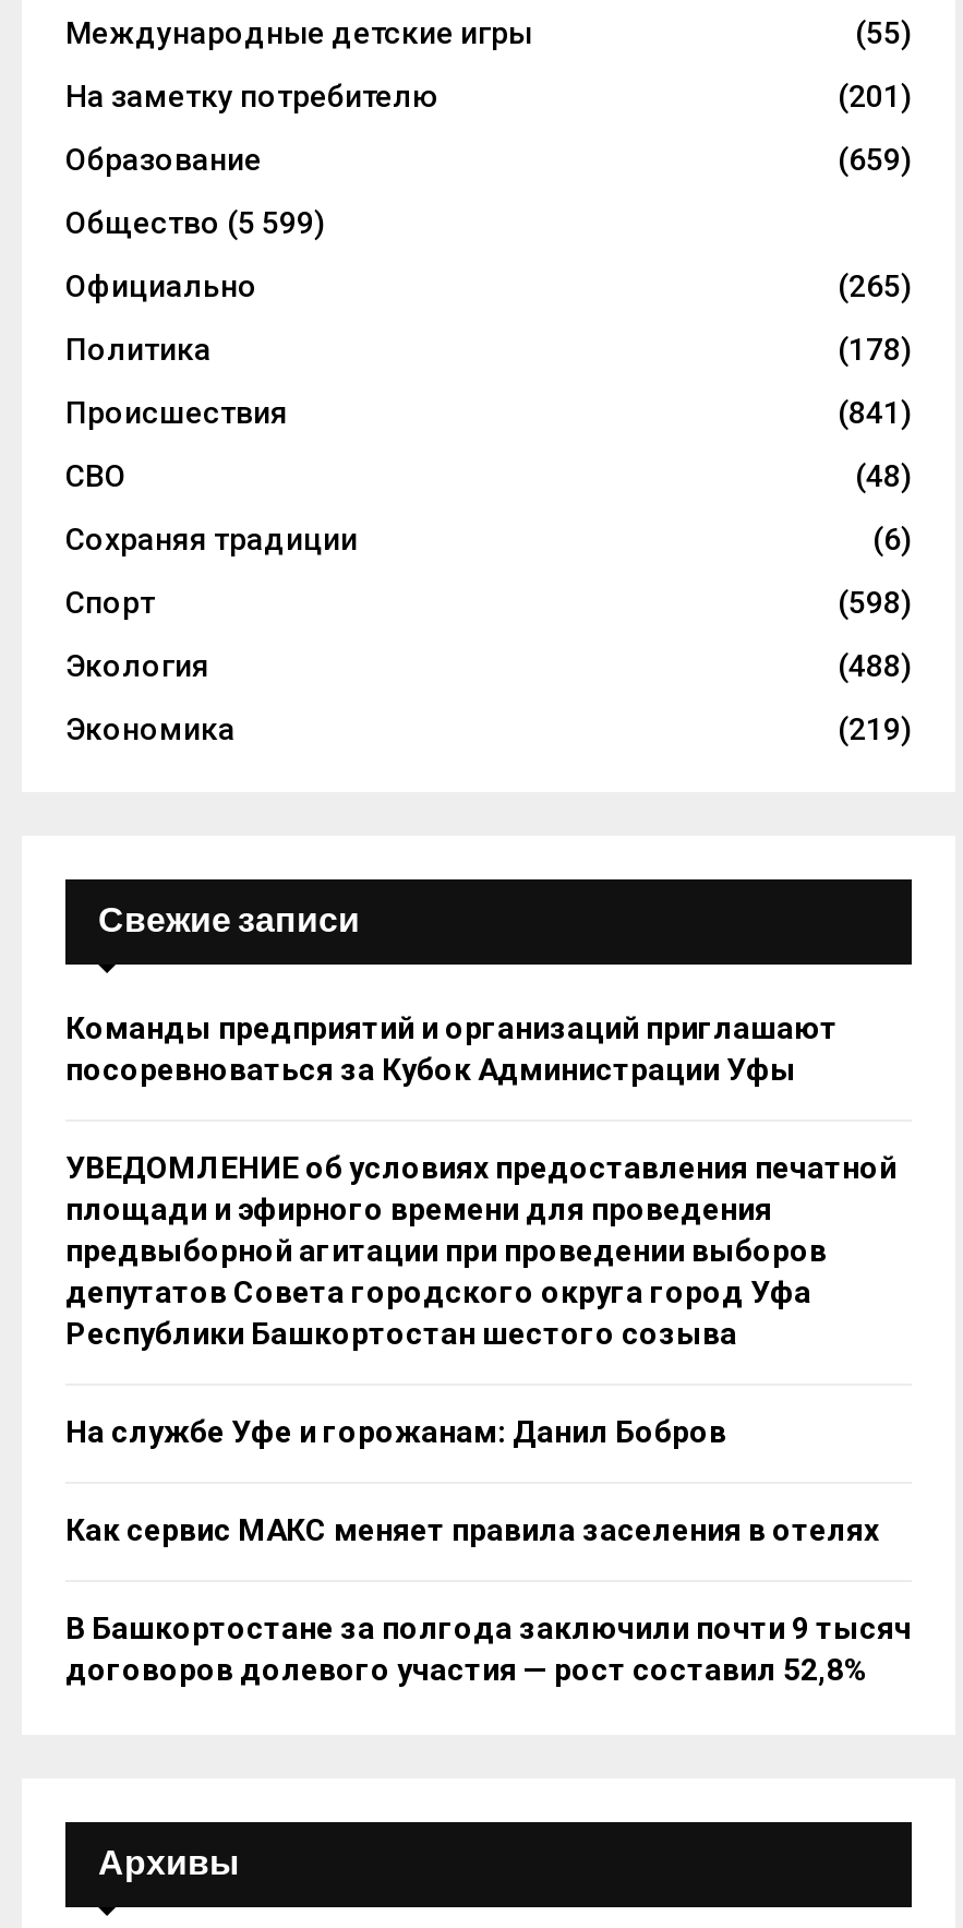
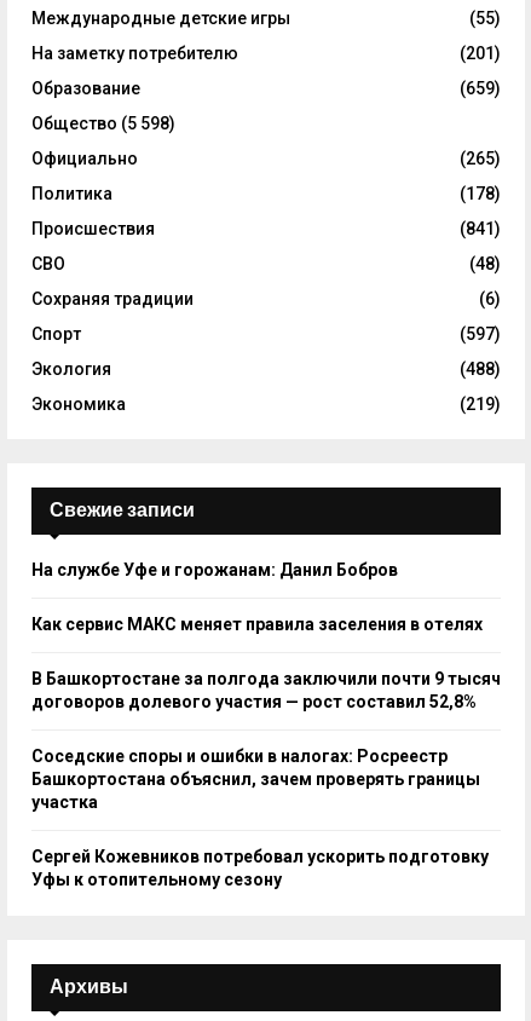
- Общество (5 599)
+ Общество (5 598)

- (598)
+ (597)

- Команды предприятий и организаций приглашают
- посоревноваться за Кубок Администрации Уфы
- УВЕДОМЛЕНИЕ об условиях предоставления печатной
- площади и эфирного времени для проведения
- предвыборной агитации при проведении выборов
- депутатов Совета городского округа город Уфа
- Республики Башкортостан шестого созыва

moved up: На службе Уфе и горожанам: Данил Бобров | Как сервис МАКС меняет правила заселения в отелях | В Башкортостане за полгода заключили почти 9 тысяч | договоров долевого участия — рост составил 52,8%

+ Соседские споры и ошибки в налогах: Росреестр
+ Башкортостана объяснил, зачем проверять границы
+ участка
+ Сергей Кожевников потребовал ускорить подготовку
+ Уфы к отопительному сезону
